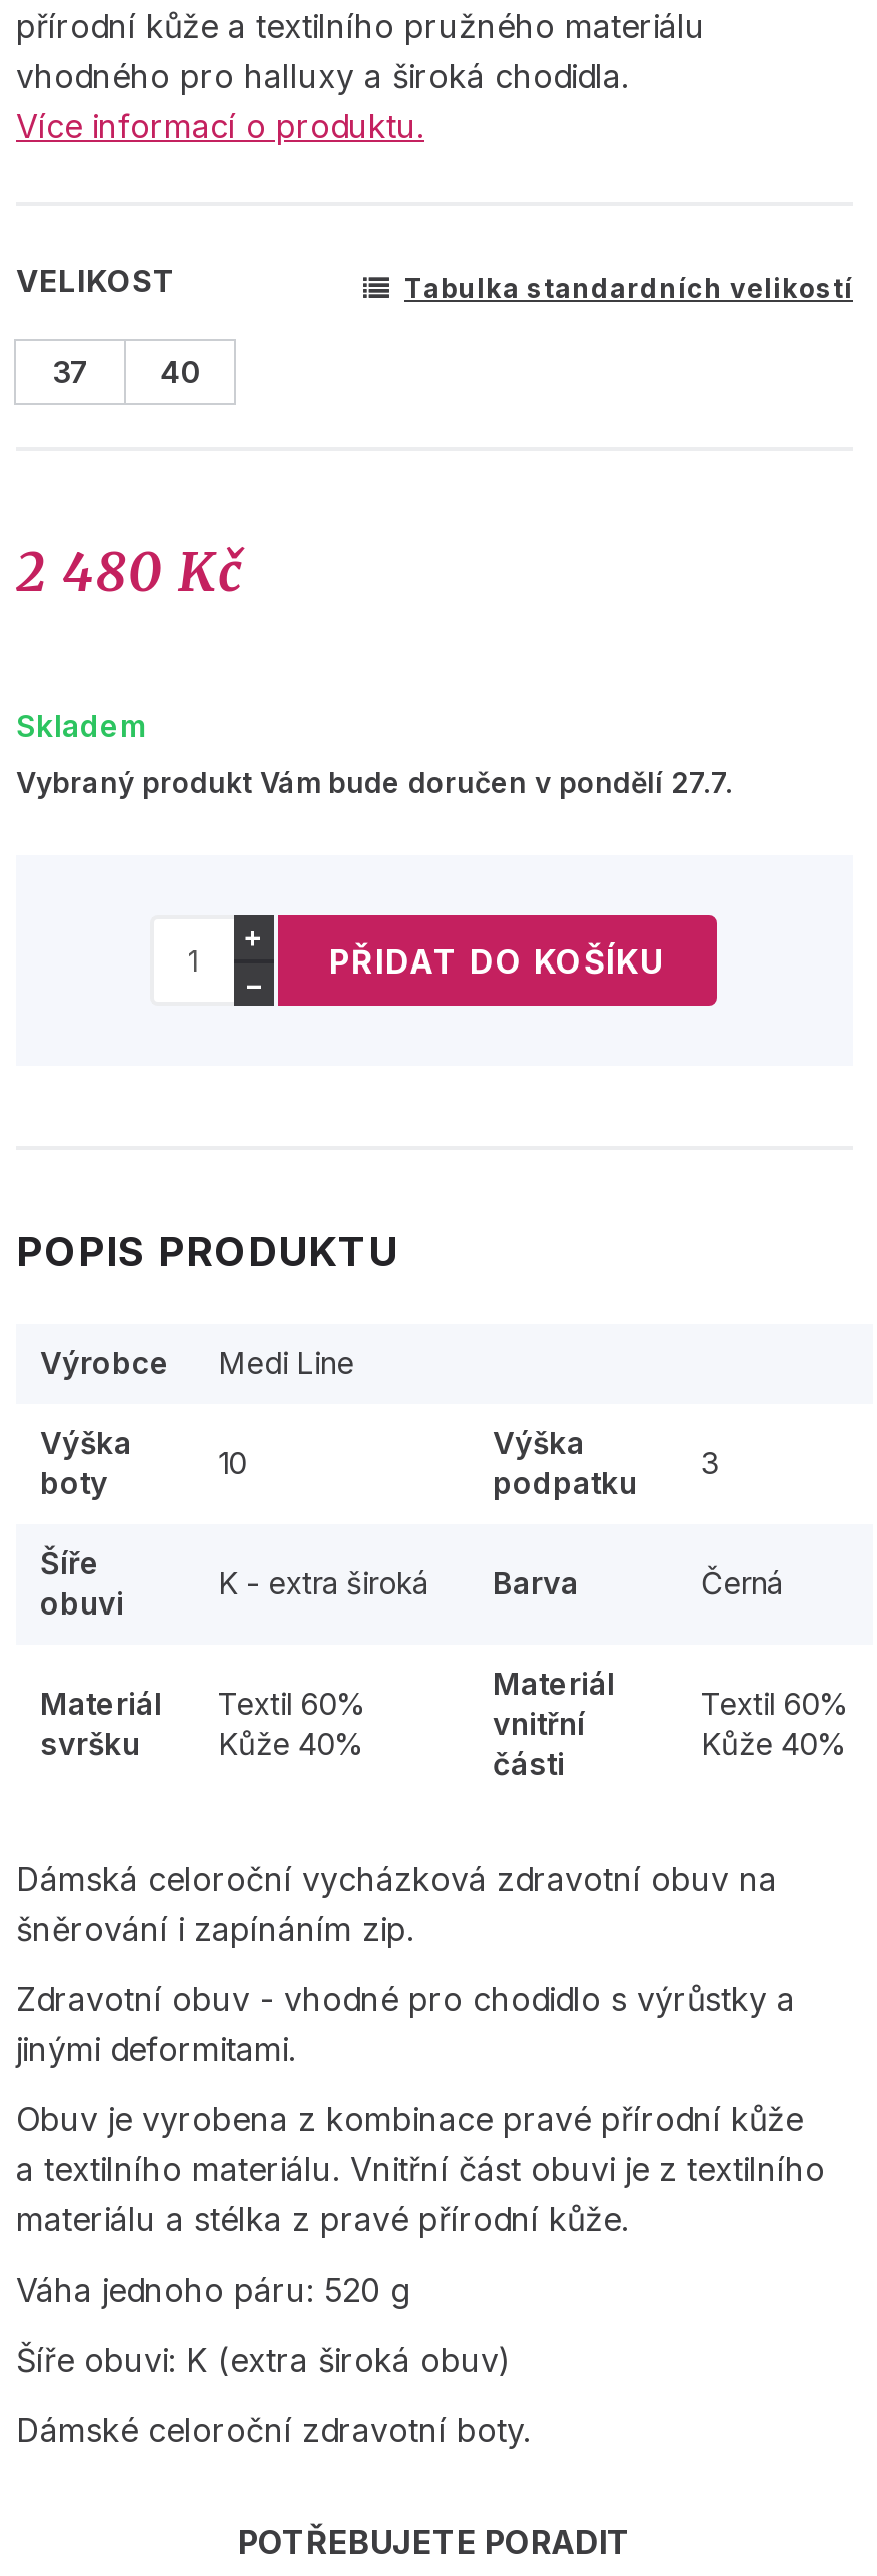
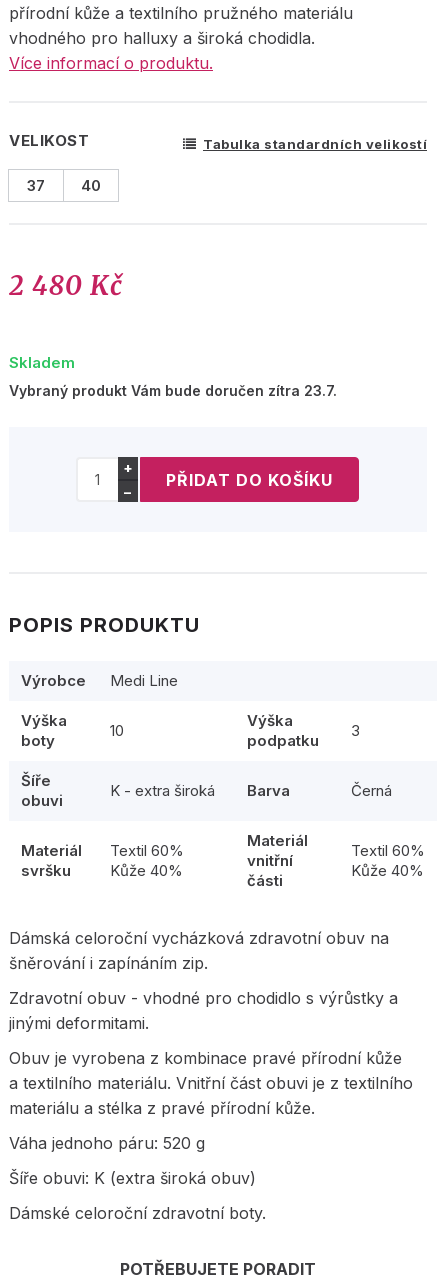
- Vybraný produkt Vám bude doručen v pondělí 27.7.
+ Vybraný produkt Vám bude doručen zítra 23.7.
